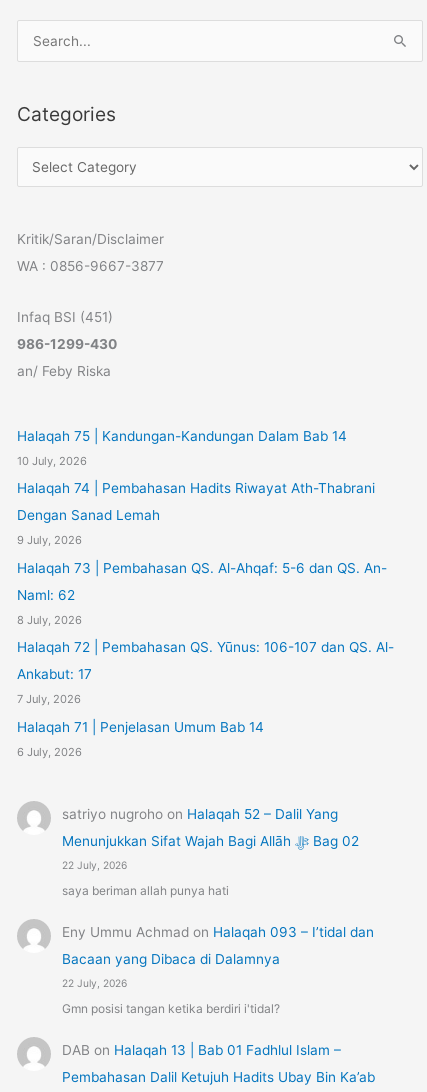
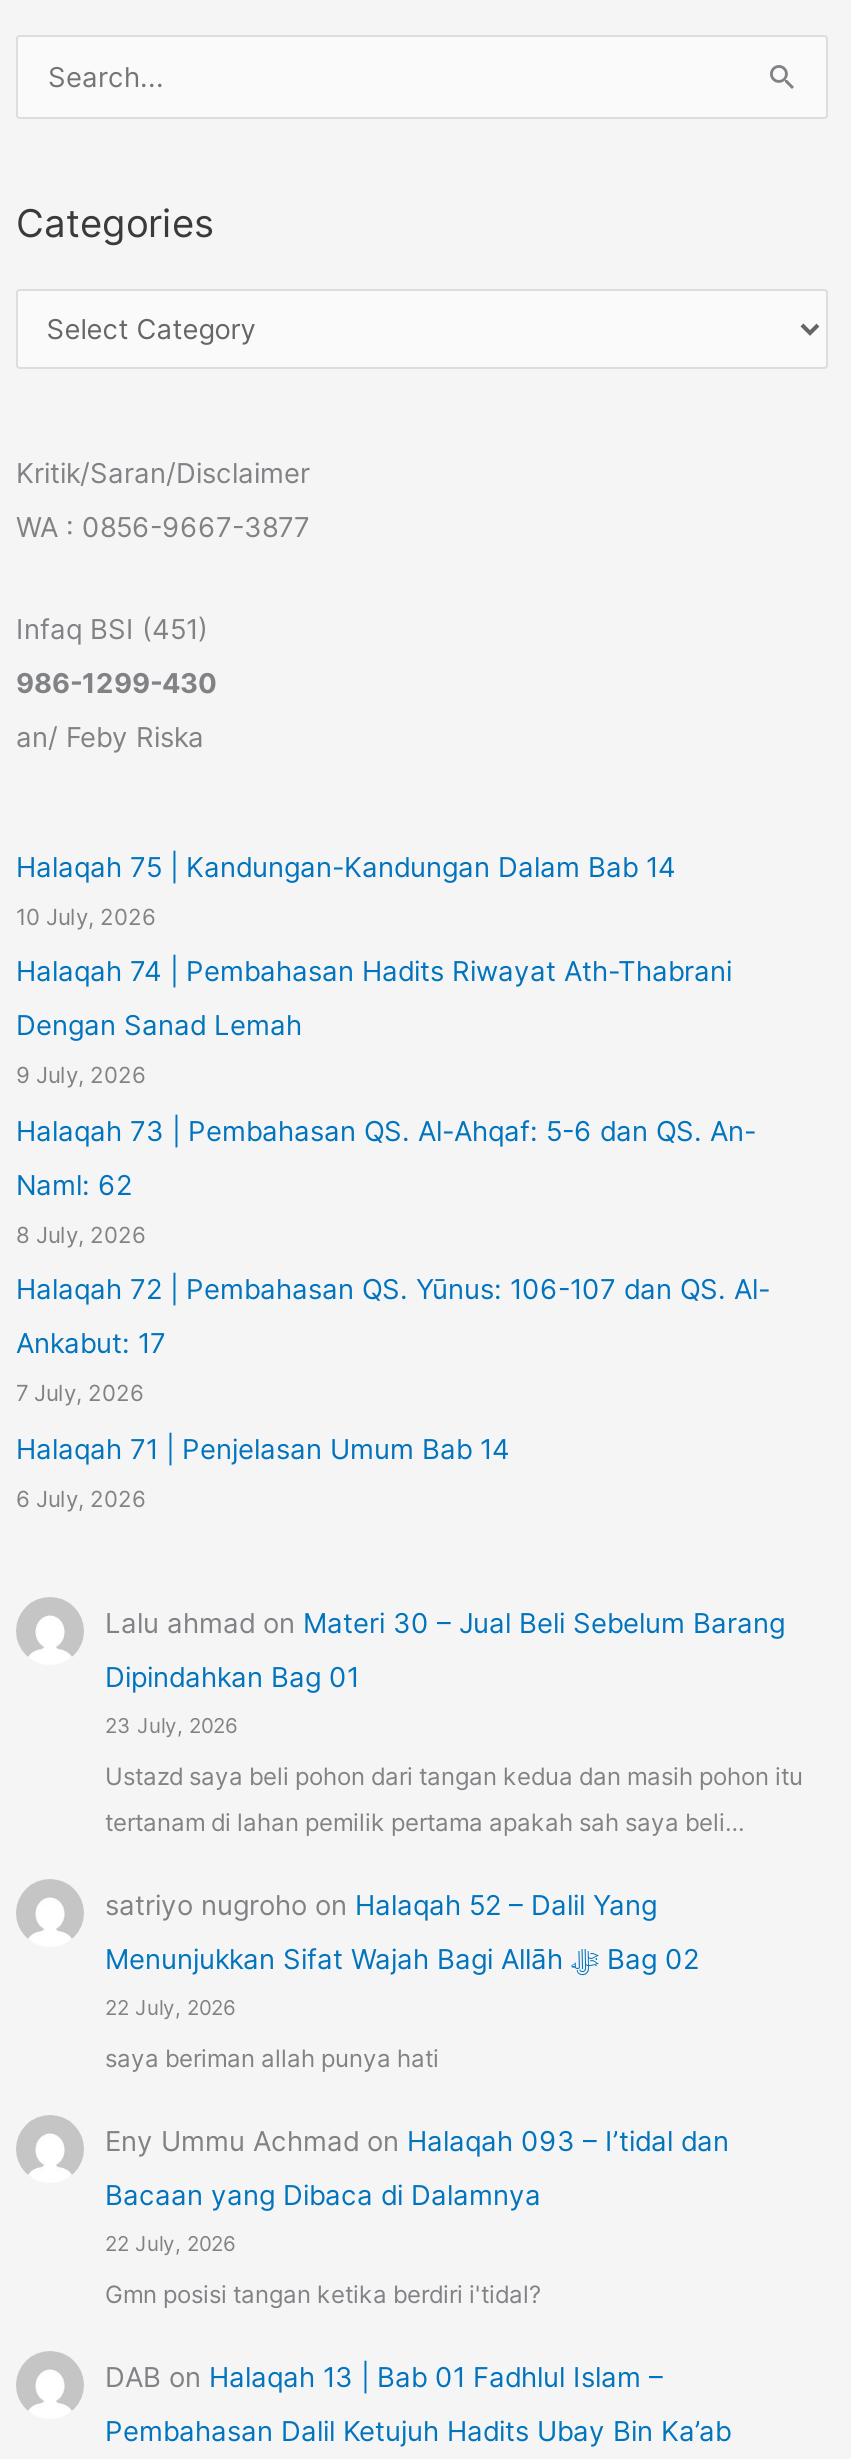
+ Lalu ahmad on Materi 30 – Jual Beli Sebelum Barang
+ Dipindahkan Bag 01
+ 23 July, 2026
+ Ustazd saya beli pohon dari tangan kedua dan masih pohon itu
+ tertanam di lahan pemilik pertama apakah sah saya beli…
